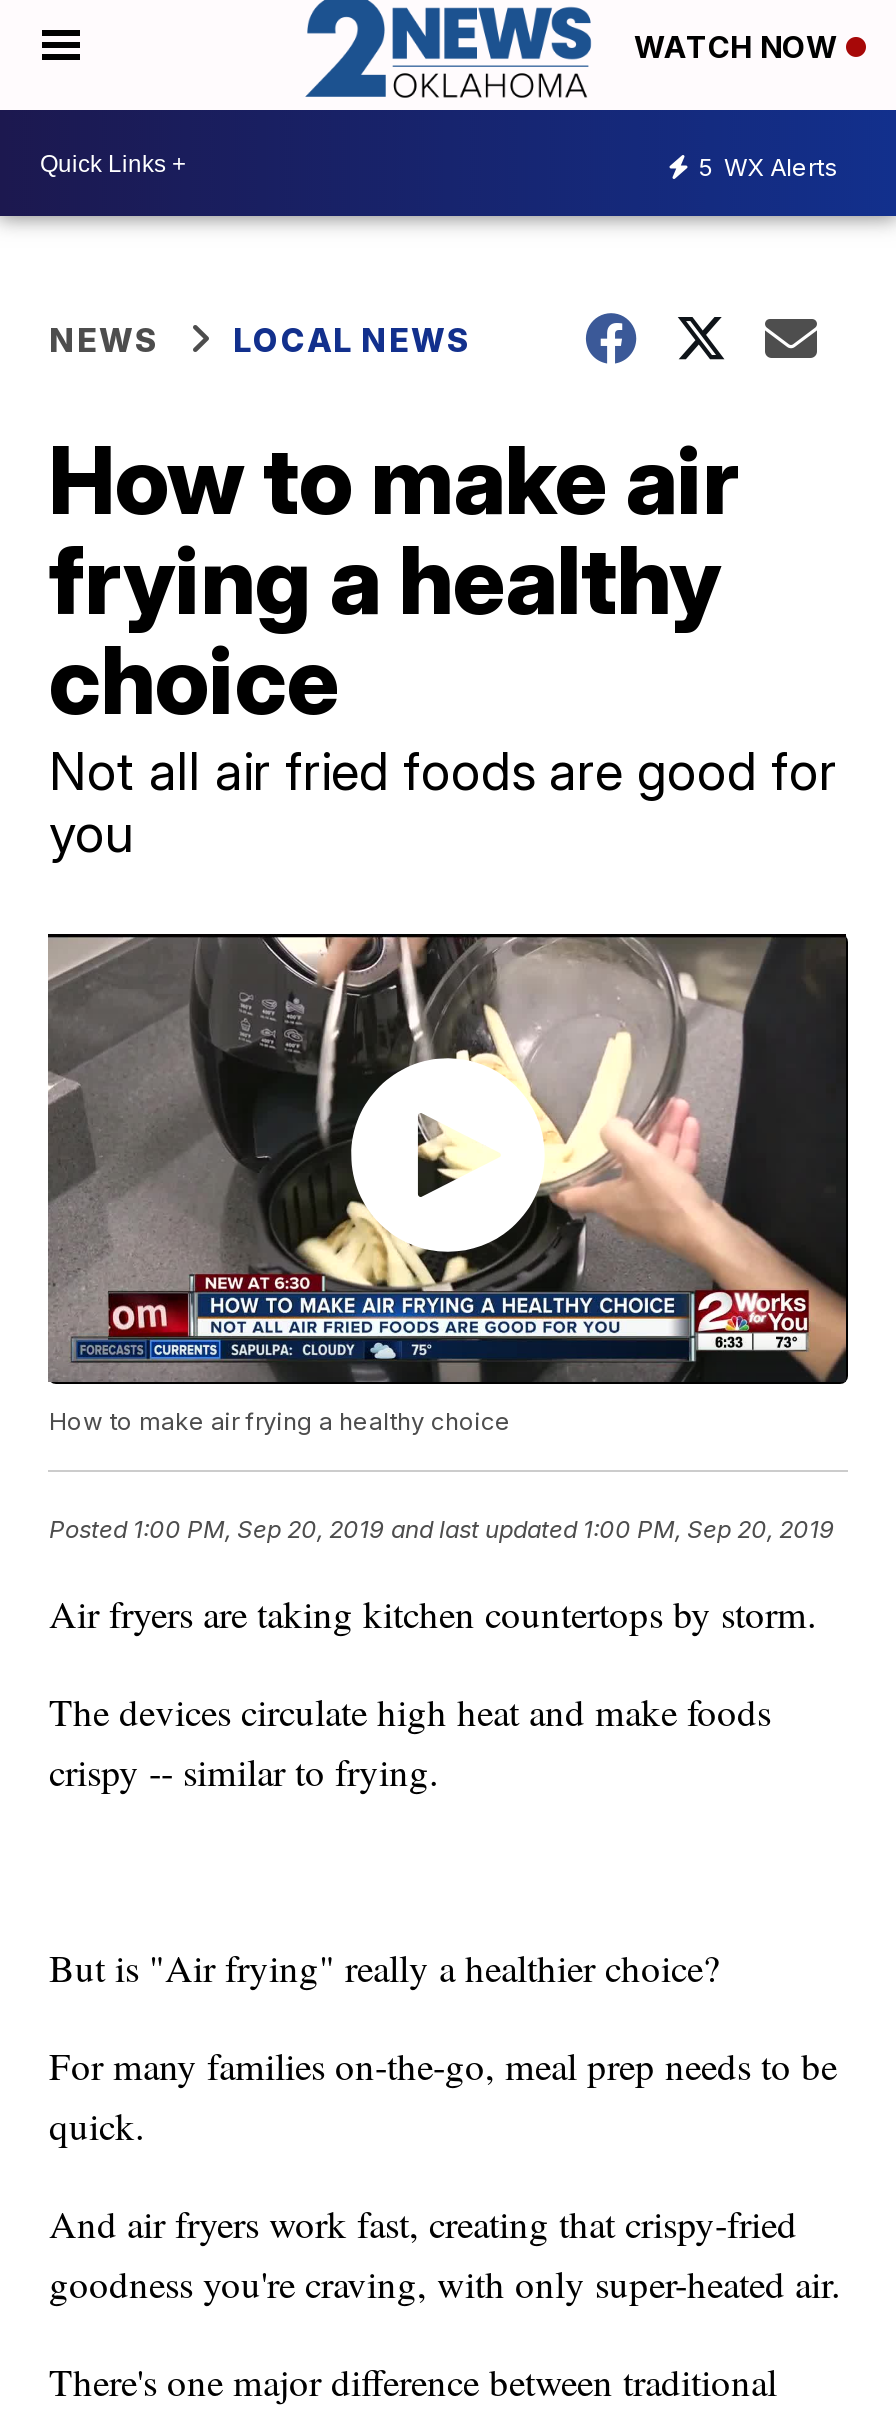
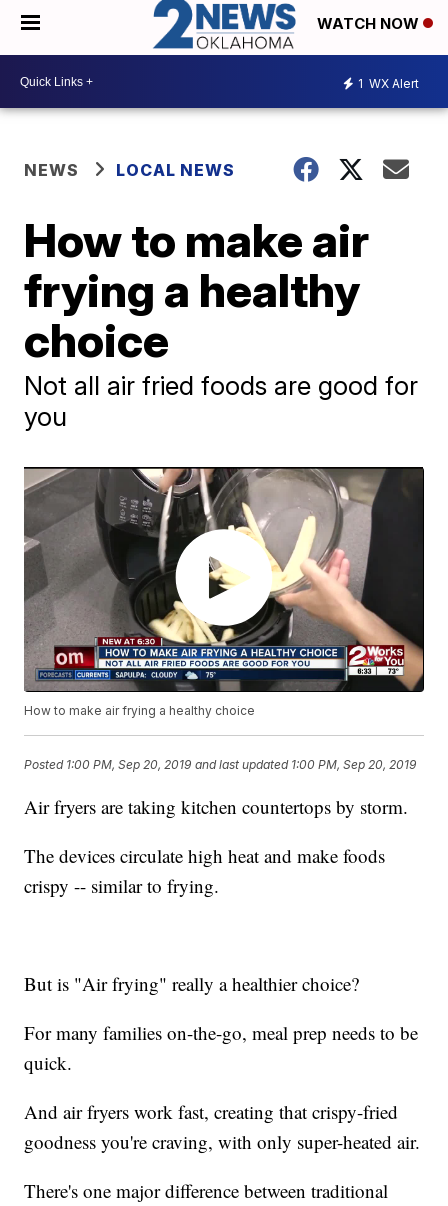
- 5 WX Alerts
+ 1 WX Alert
